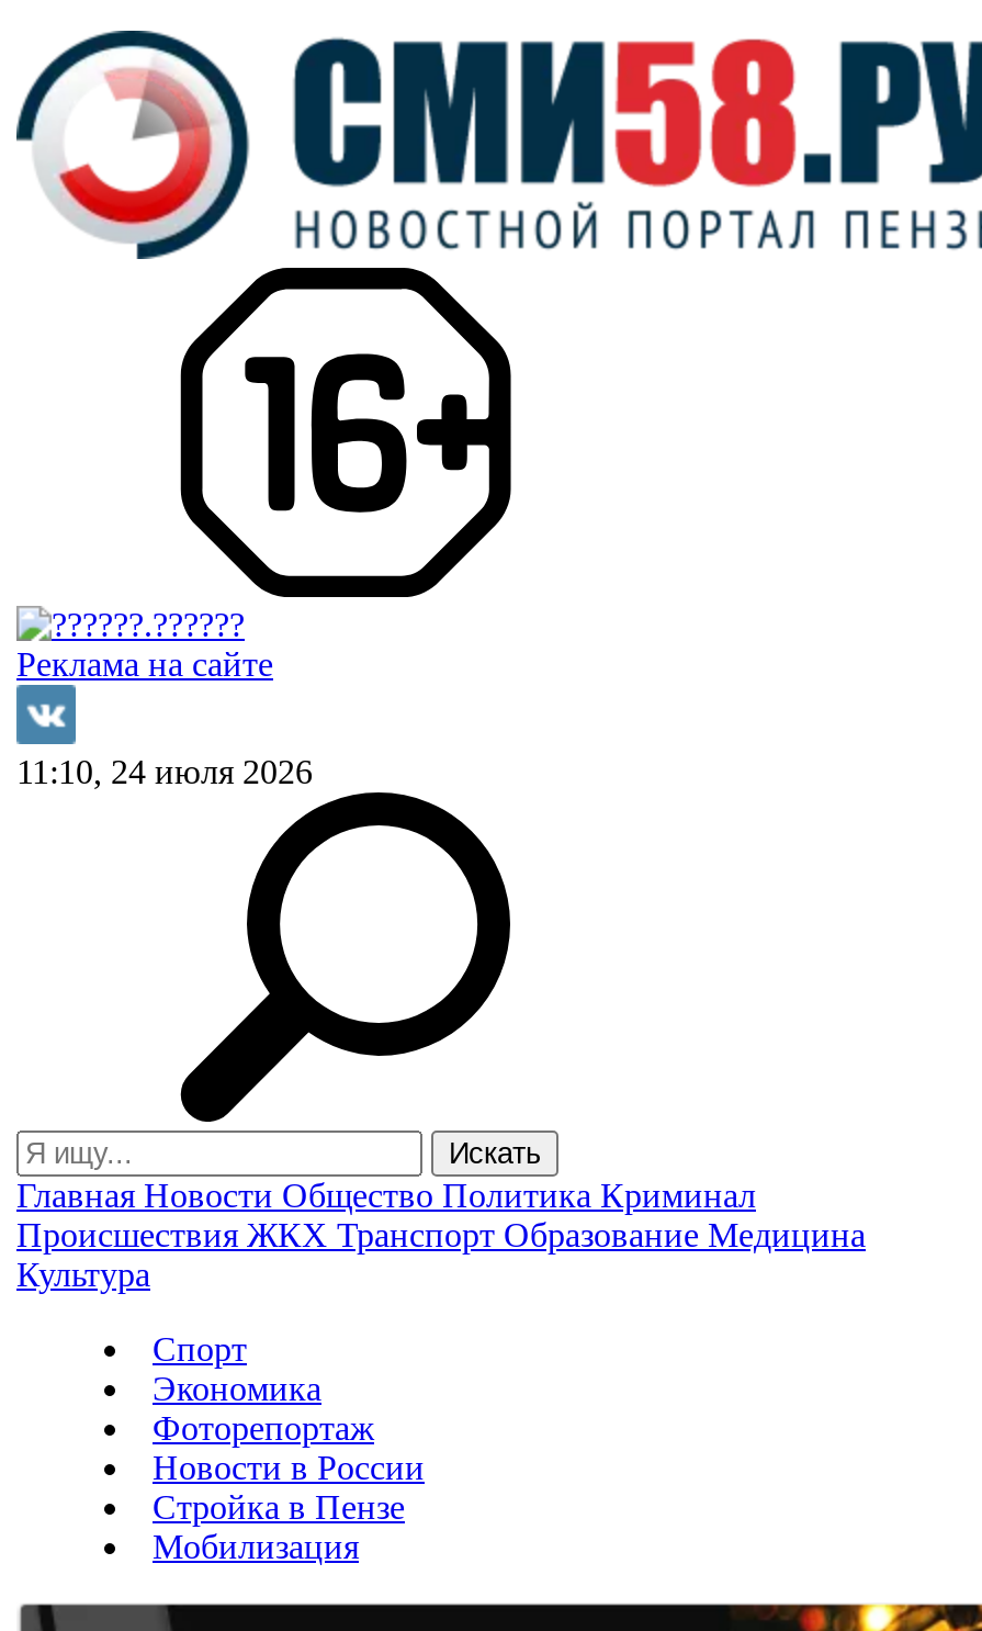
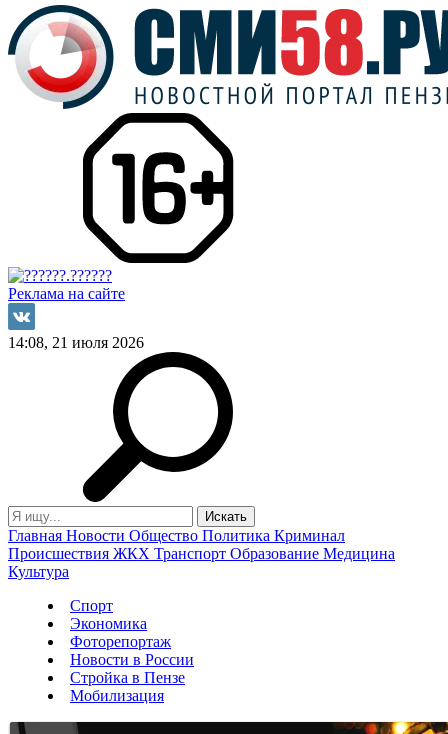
- 11:10, 24 июля 2026
+ 14:08, 21 июля 2026
